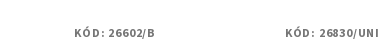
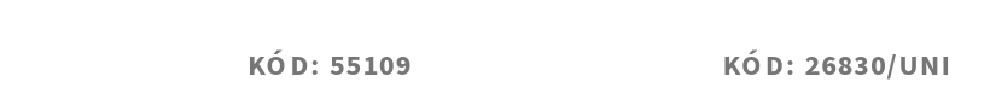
- KÓD: 26602/B
+ KÓD: 55109
